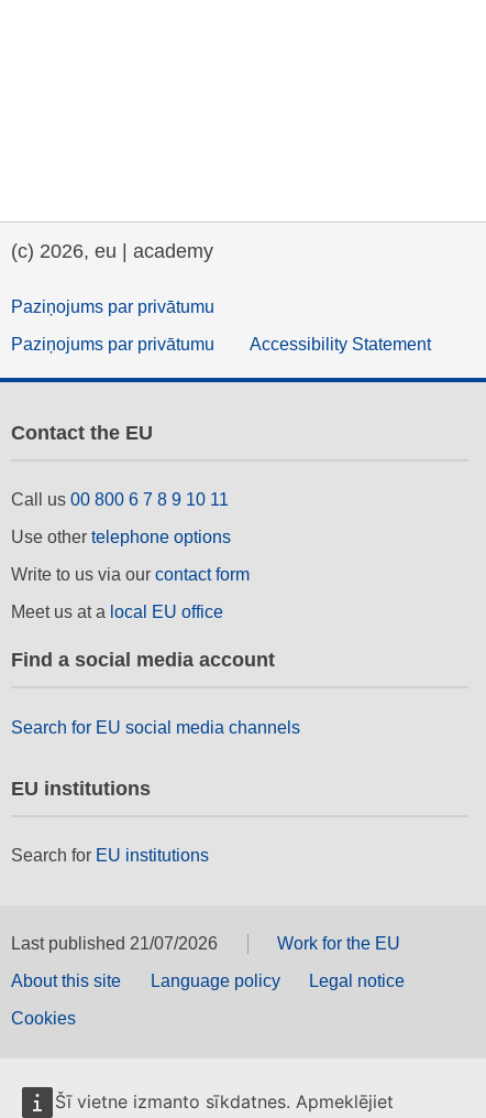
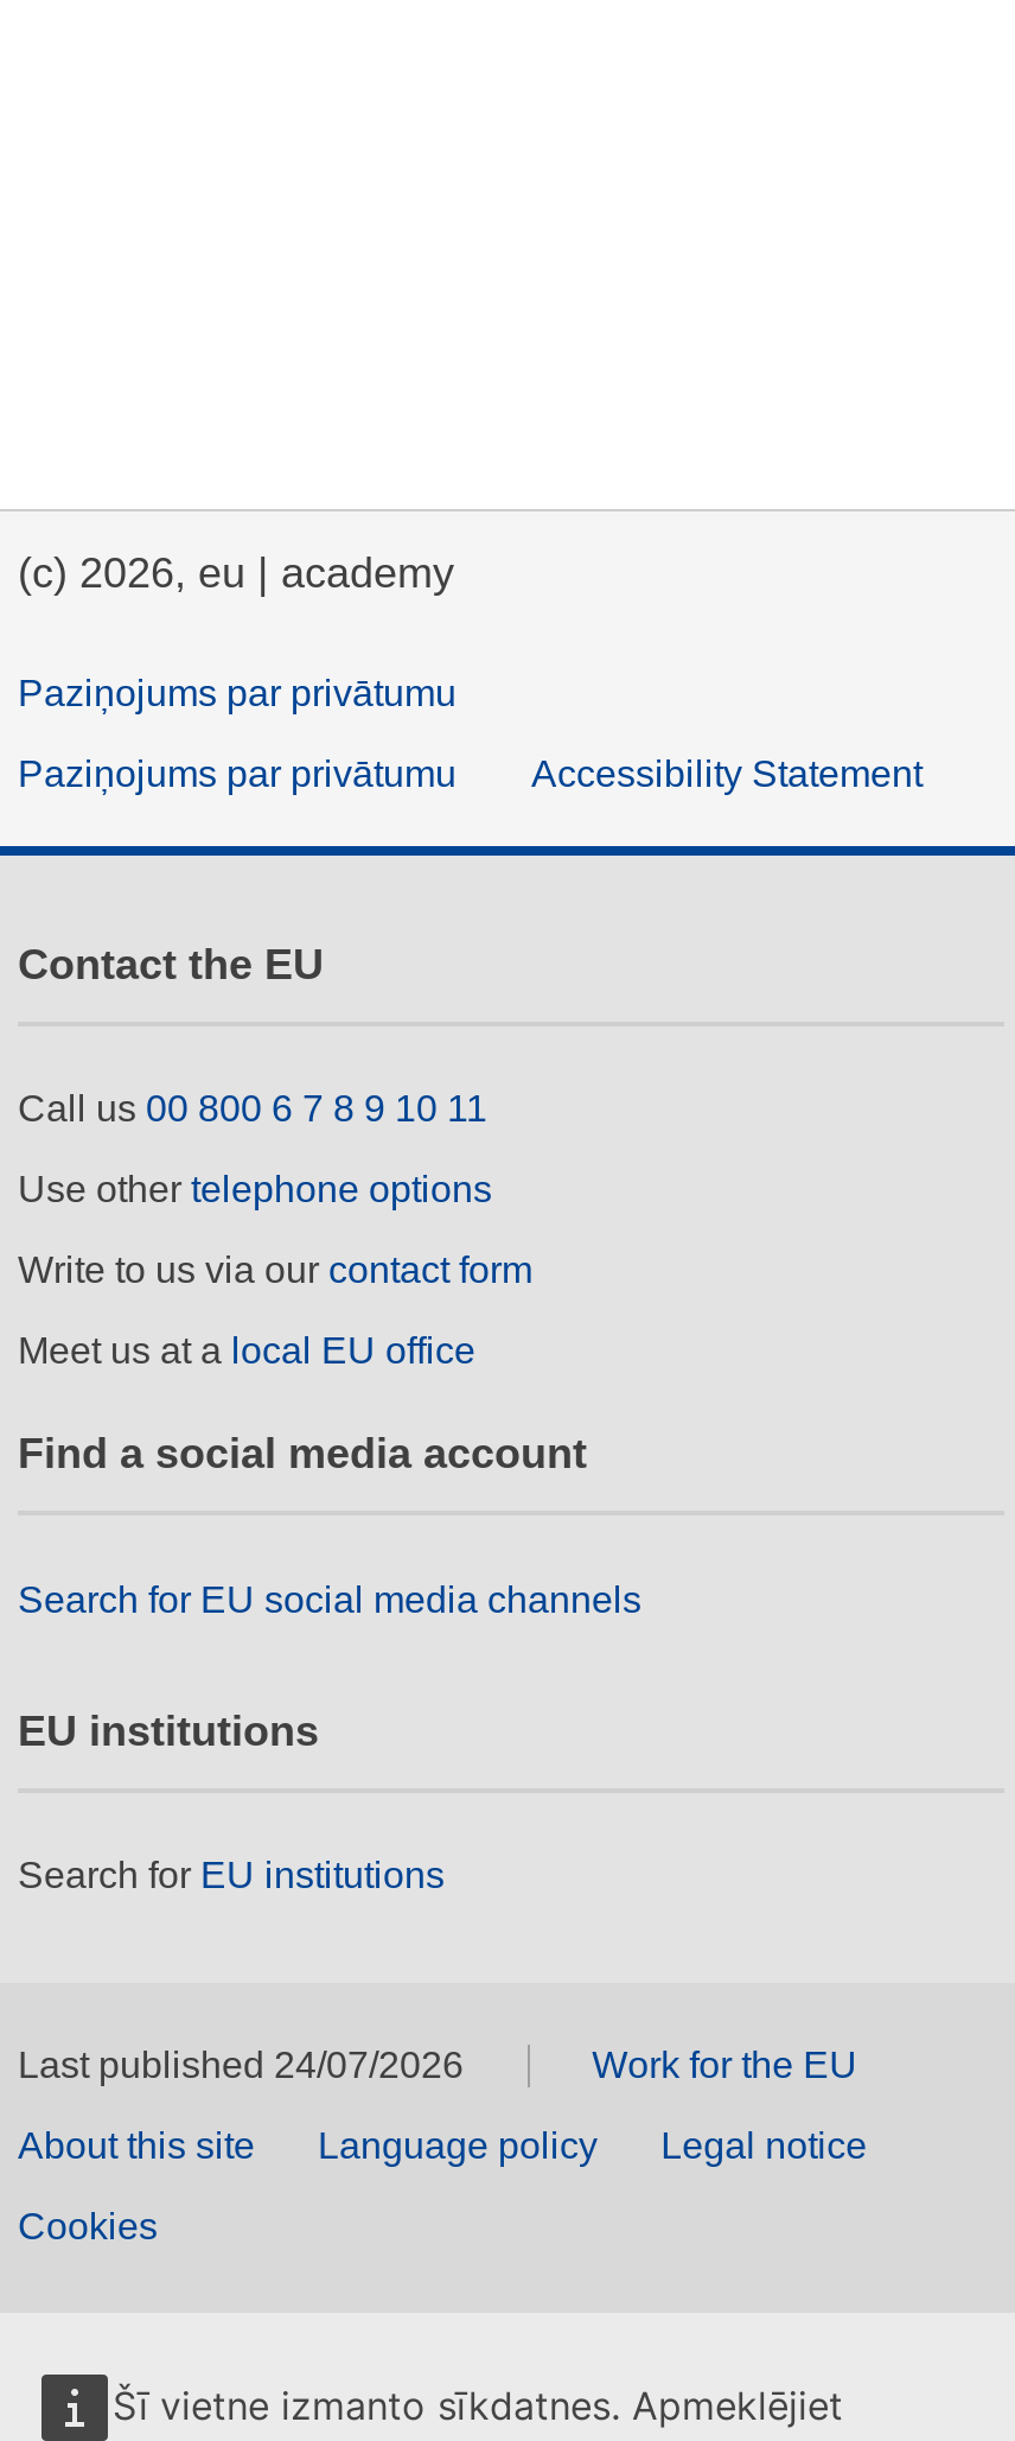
- Last published 21/07/2026
+ Last published 24/07/2026
